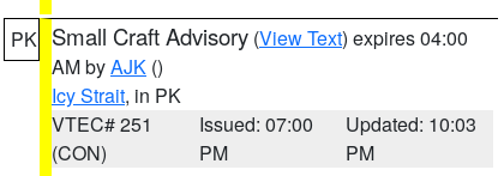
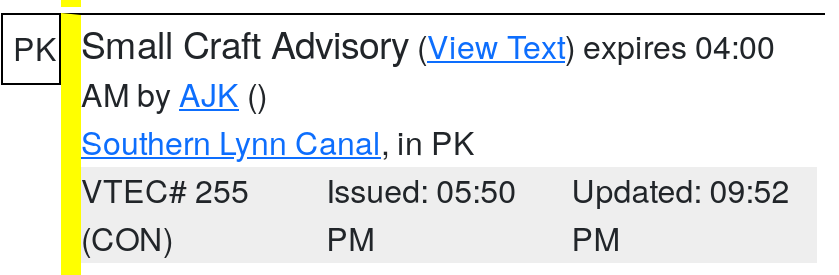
- Icy Strait, in PK
- VTEC# 251
+ Southern Lynn Canal, in PK
+ VTEC# 255

- Issued: 07:00
+ Issued: 05:50

- Updated: 10:03
+ Updated: 09:52
